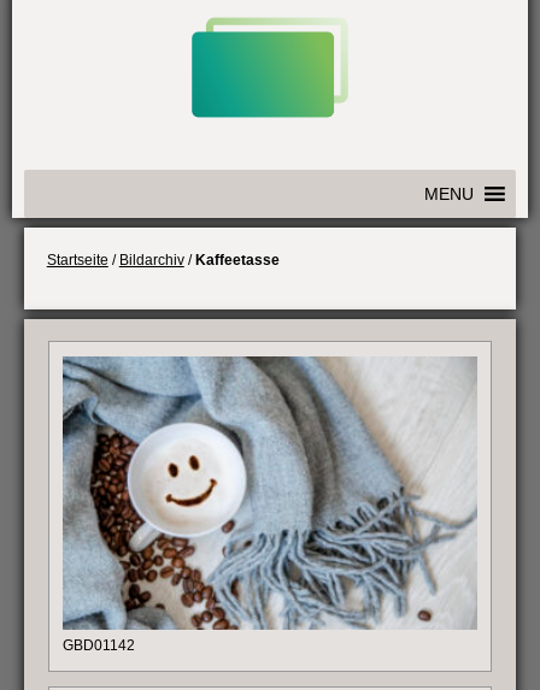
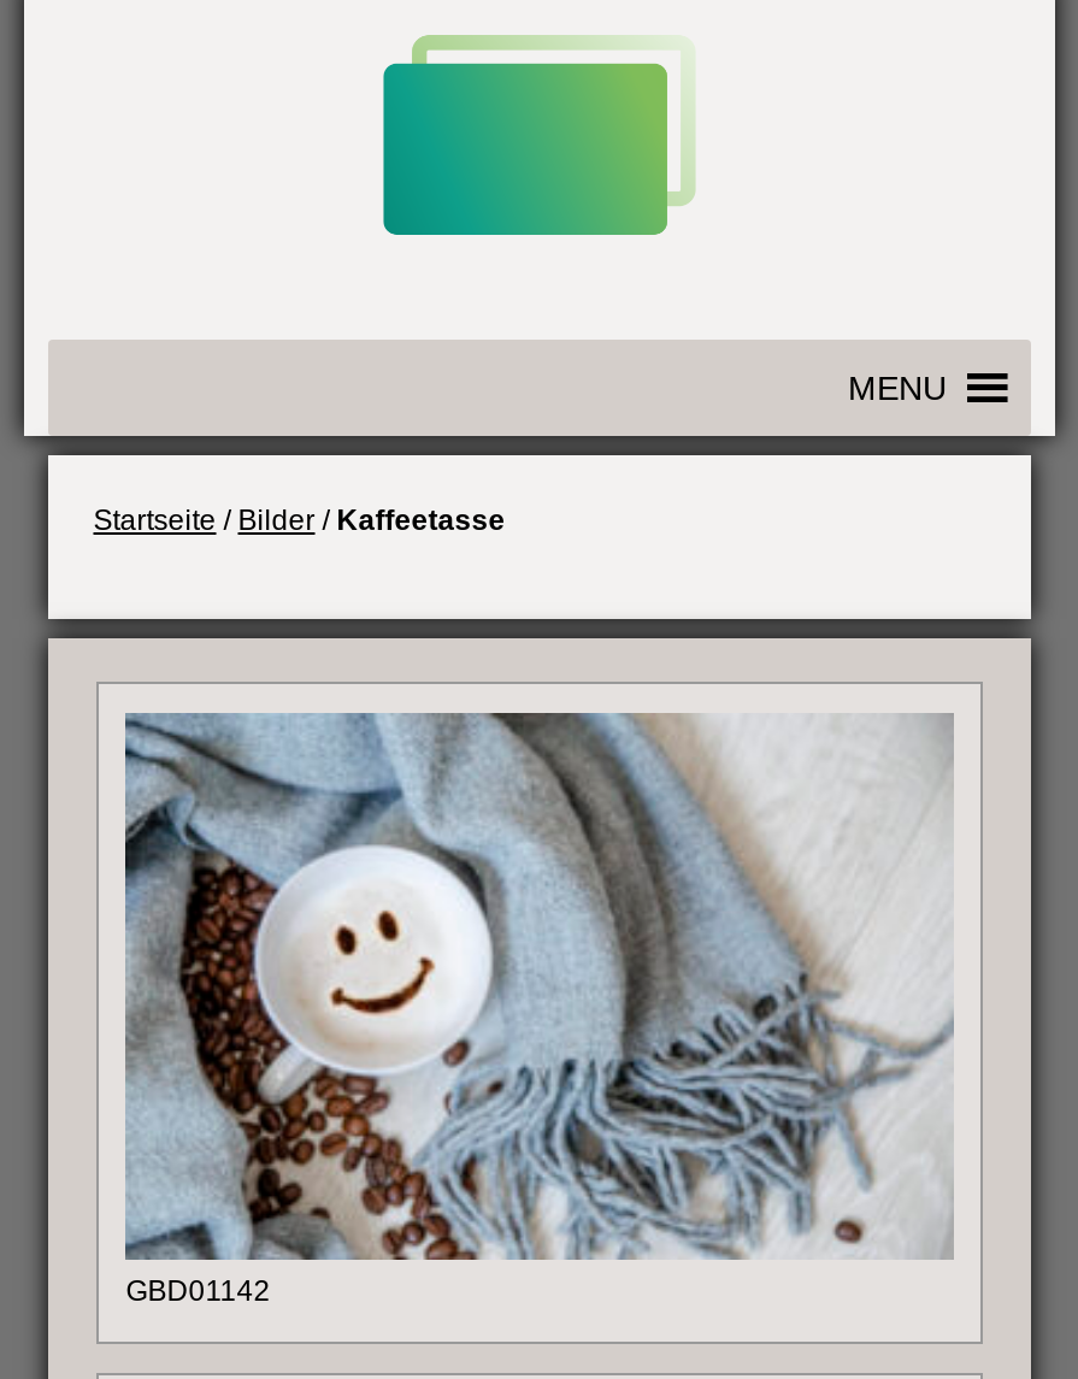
- Startseite / Bildarchiv / Kaffeetasse
+ Startseite / Bilder / Kaffeetasse
